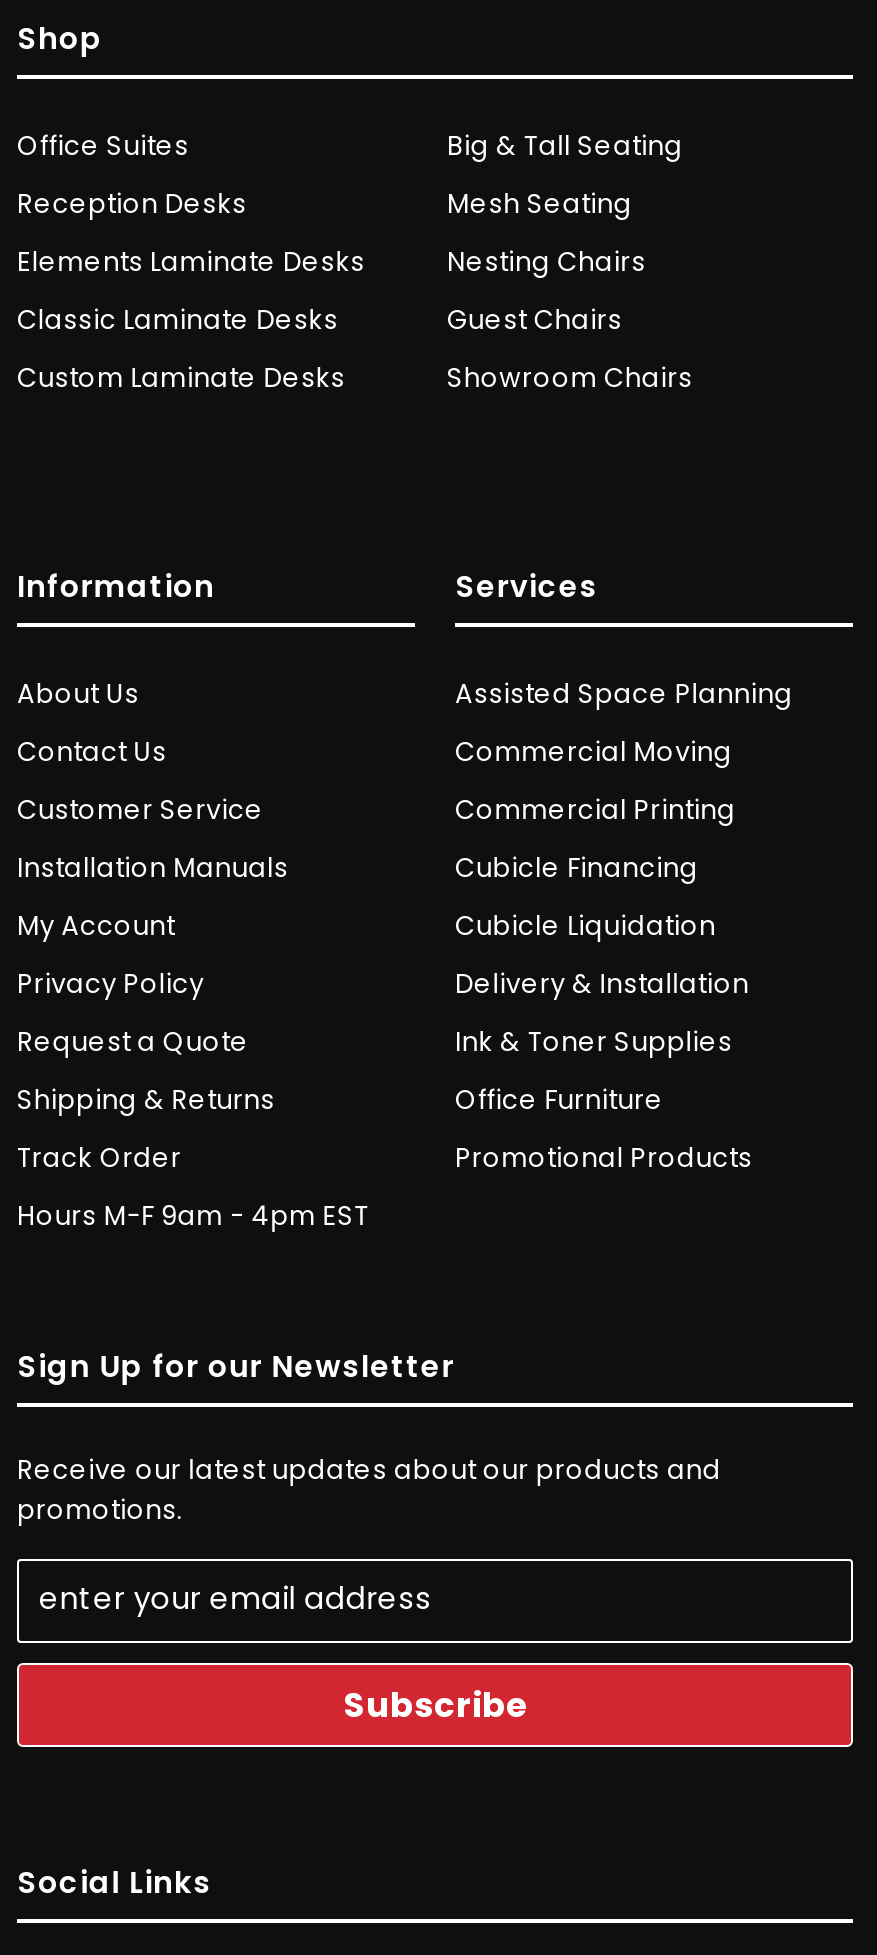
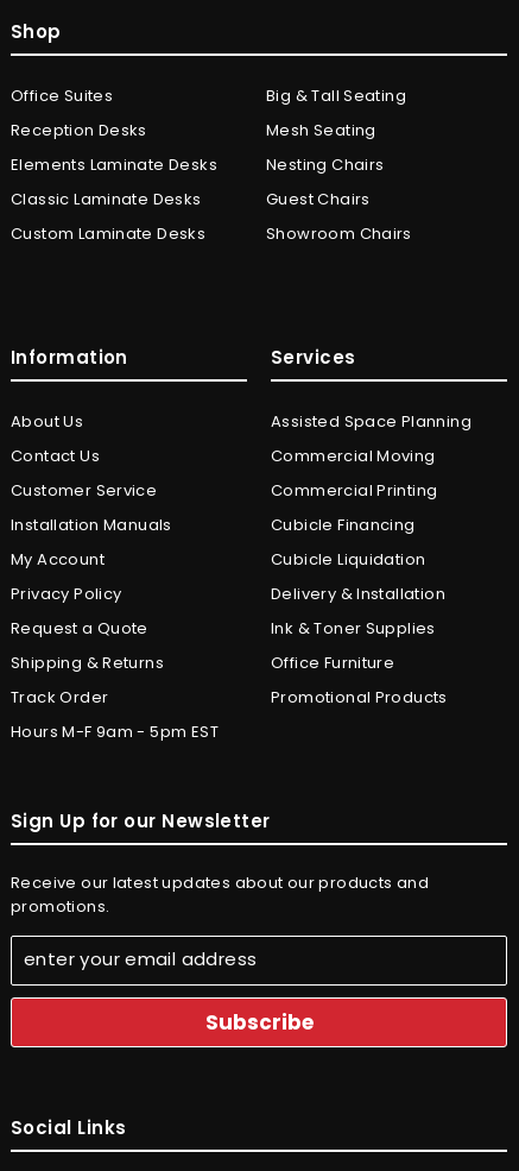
- Hours M-F 9am - 4pm EST
+ Hours M-F 9am - 5pm EST
